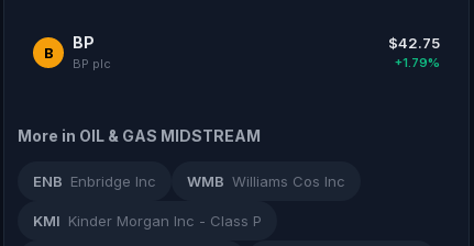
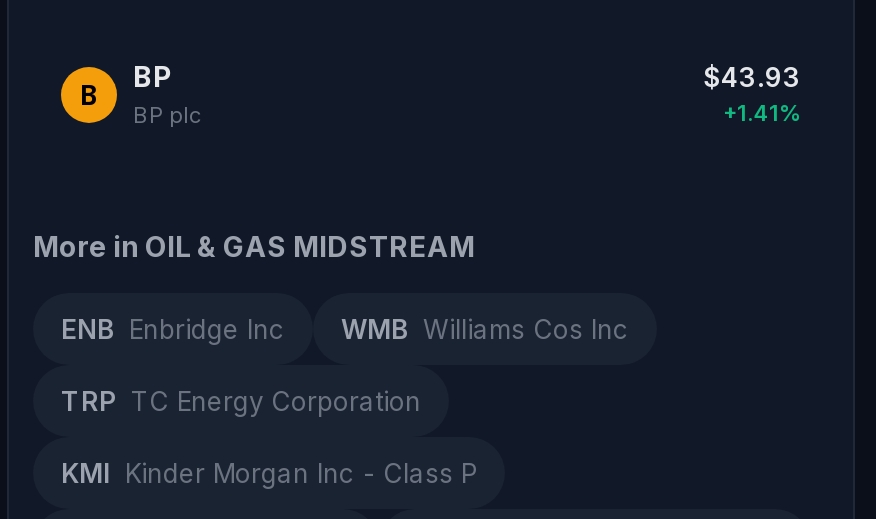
- $42.75
+ $43.93

- +1.79%
+ +1.41%

+ TRP TC Energy Corporation
